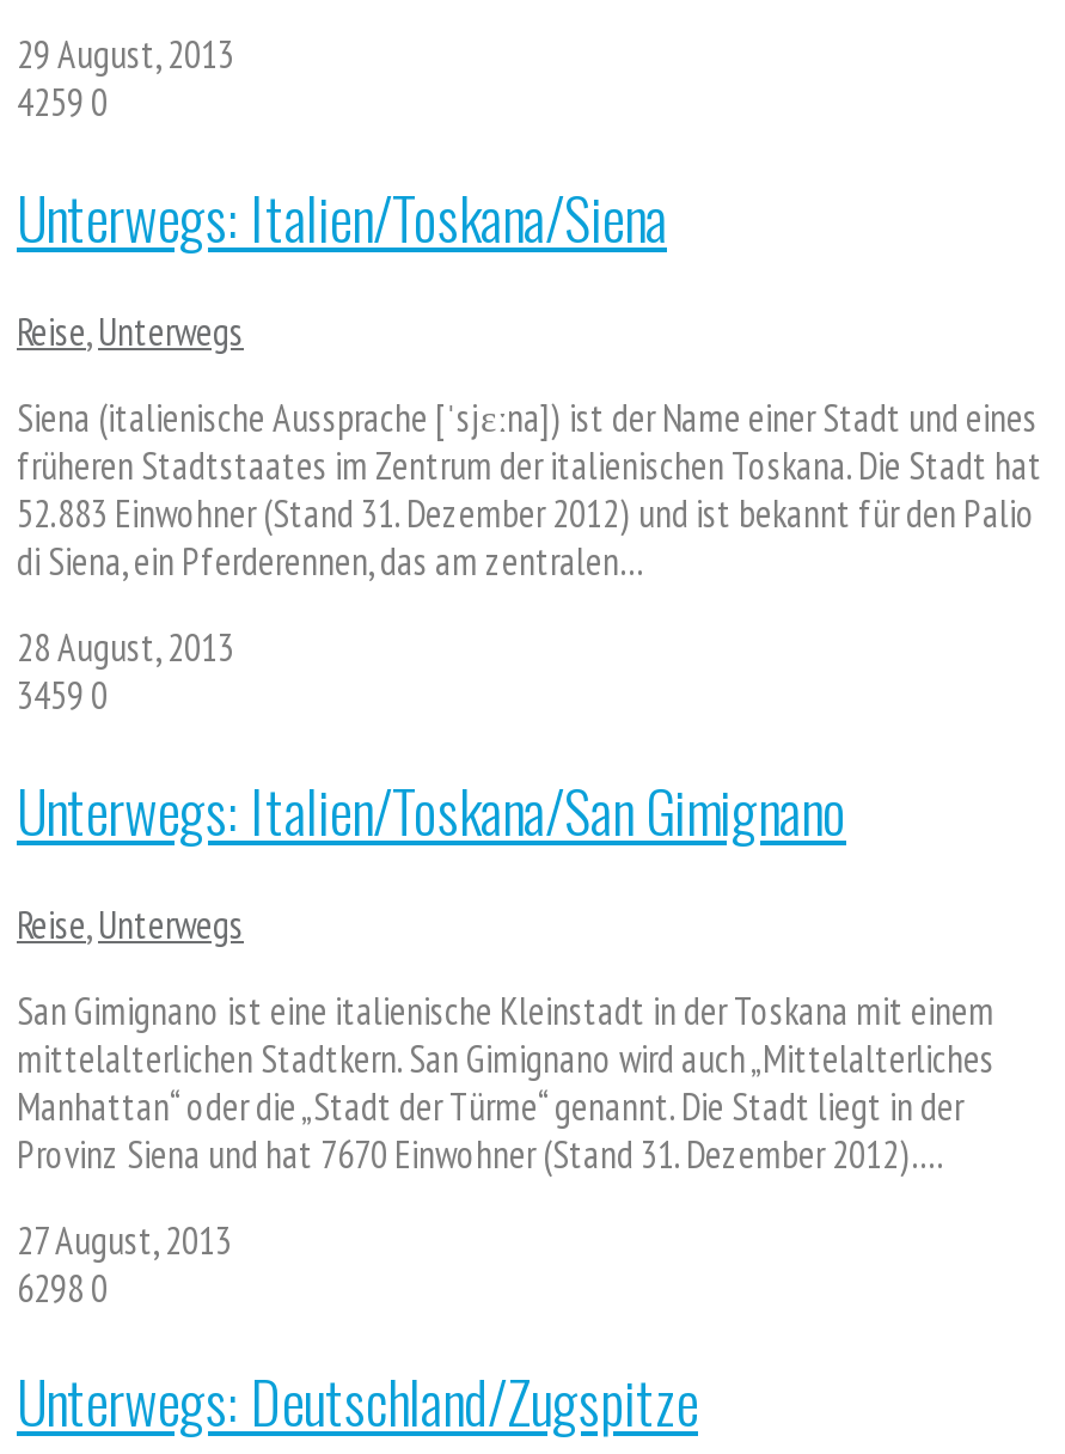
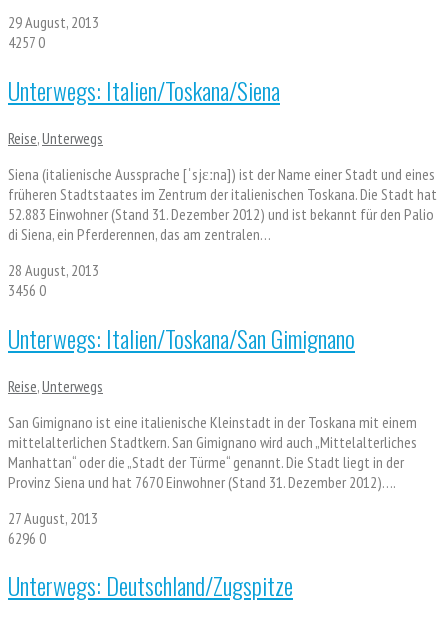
- 4259 0
+ 4257 0

- 3459 0
+ 3456 0

- 6298 0
+ 6296 0
